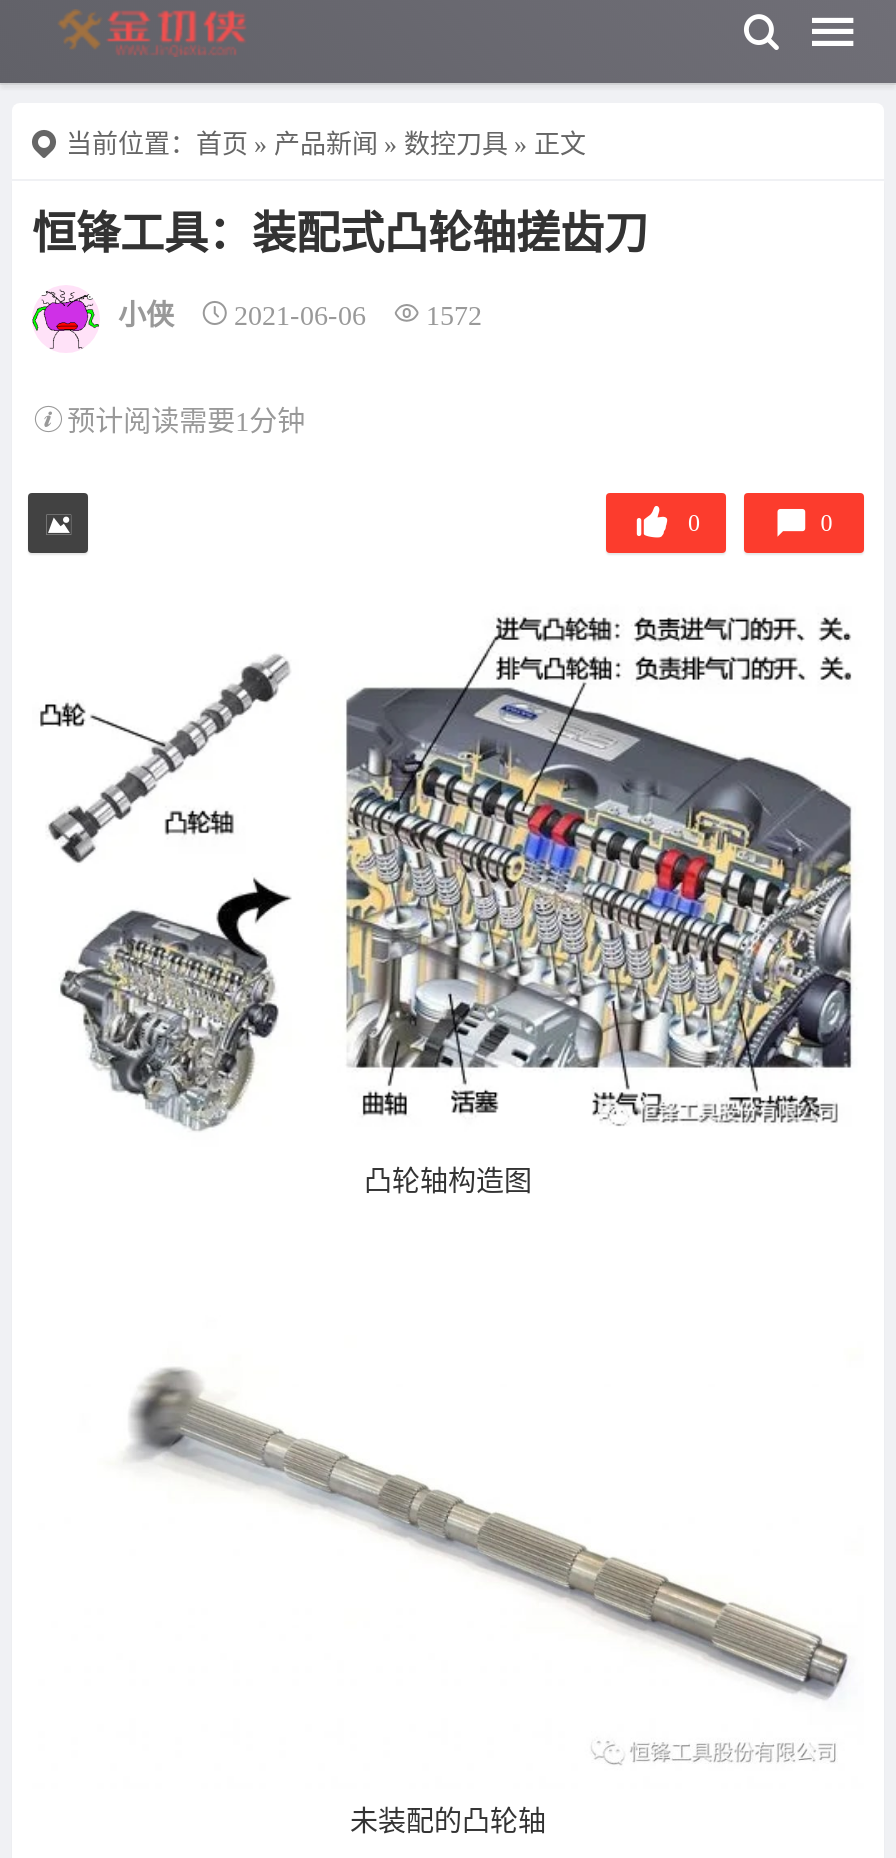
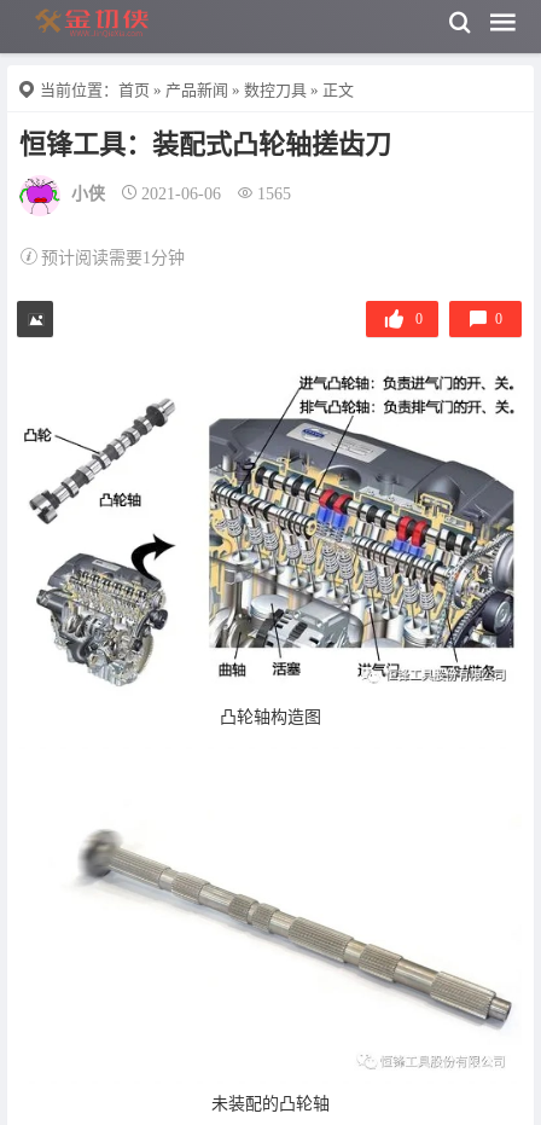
- 小侠 2021-06-06 1572
+ 小侠 2021-06-06 1565
